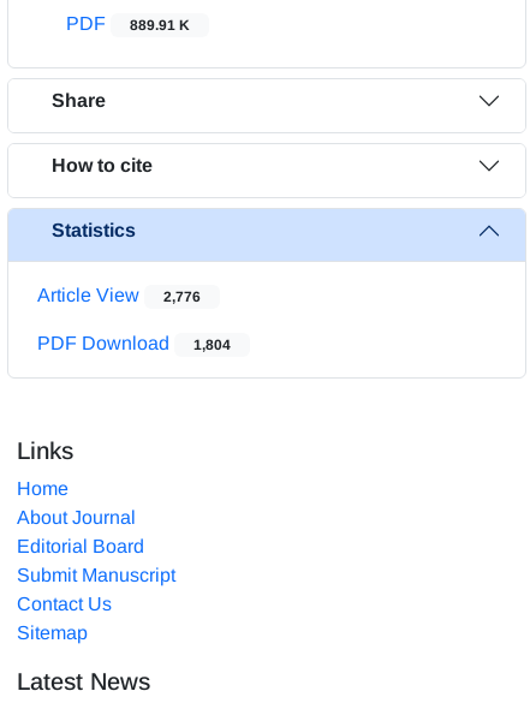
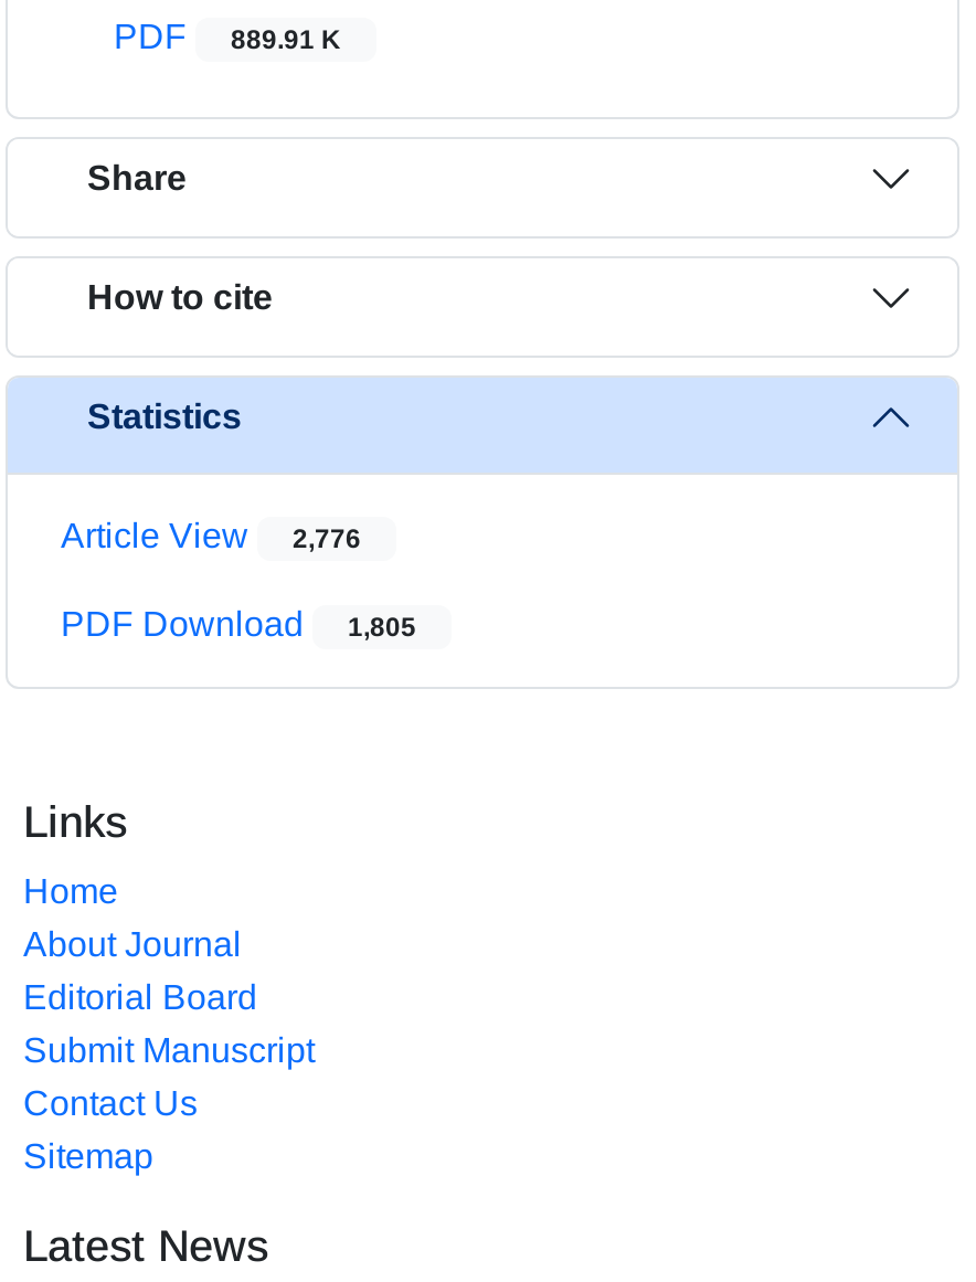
- PDF Download 1,804
+ PDF Download 1,805
